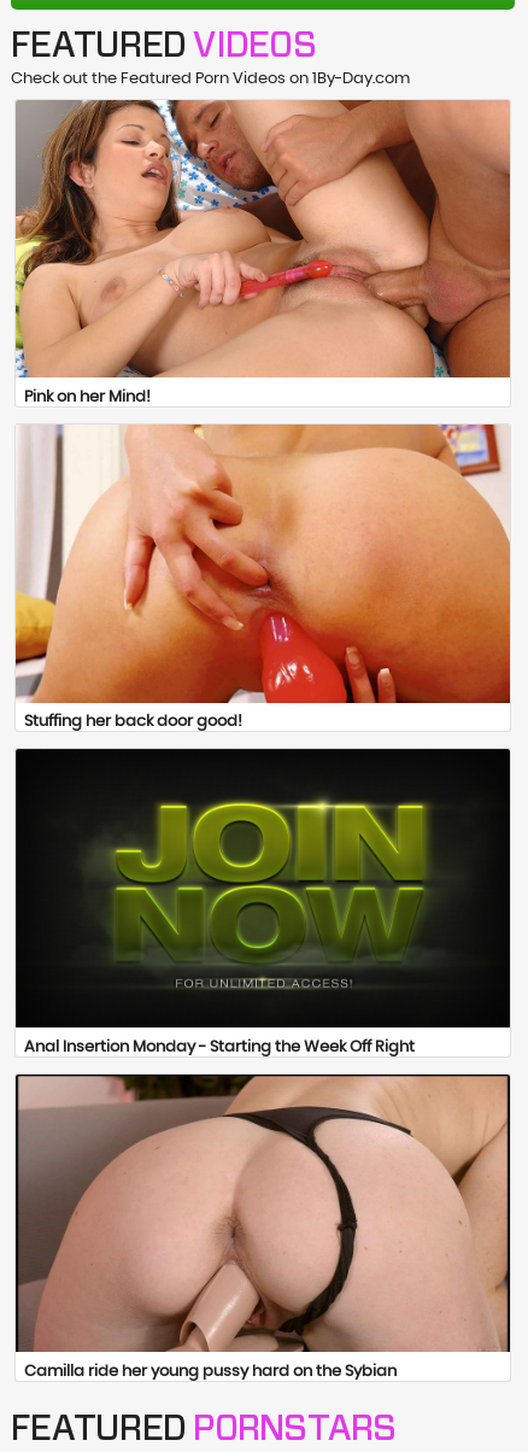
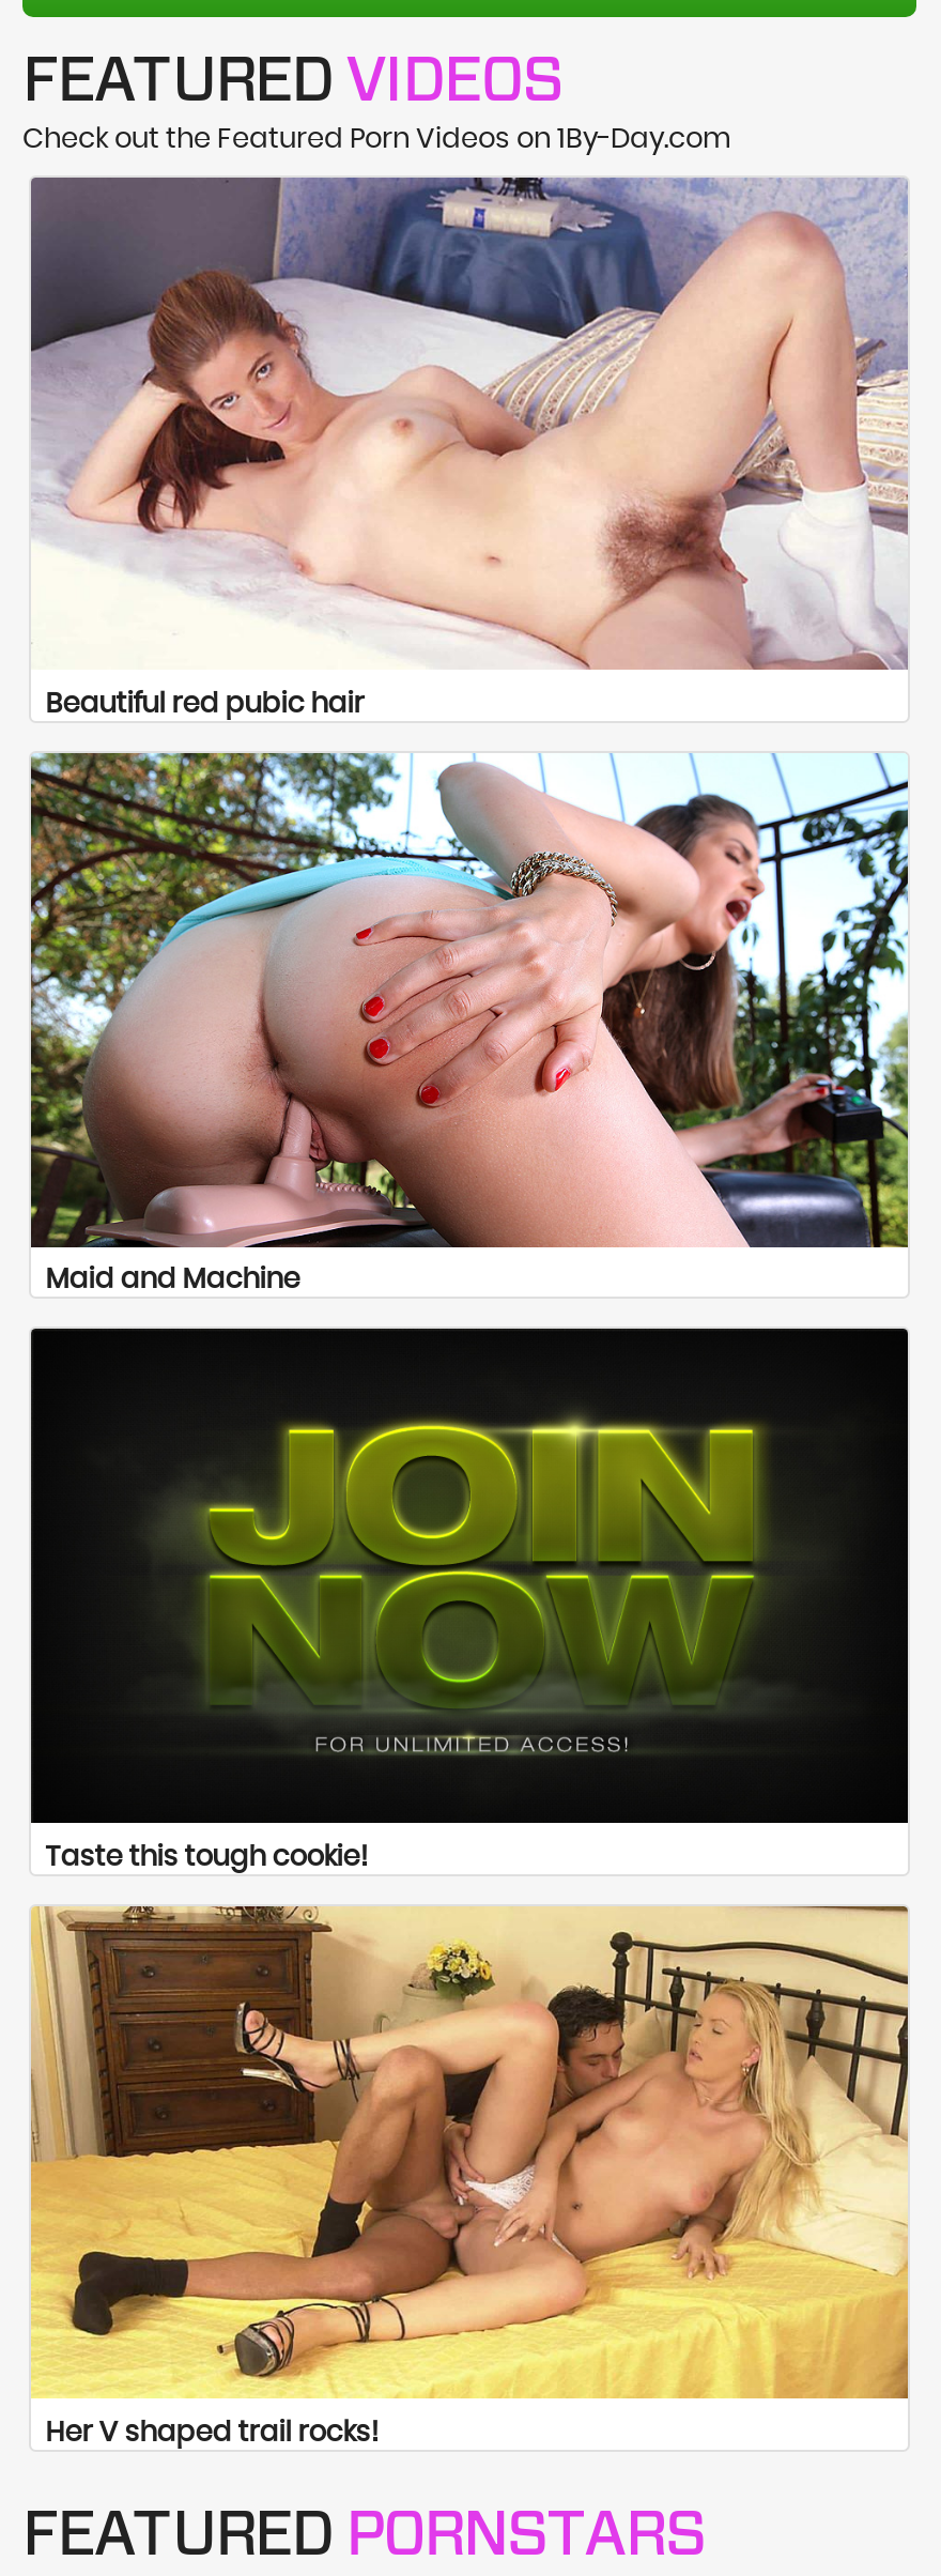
- [image]
- Pink on her Mind!
+ [image]
+ Beautiful red pubic hair

- [image]
- Stuffing her back door good!
+ [image]
+ Maid and Machine

- Anal Insertion Monday - Starting the Week Off Right
+ Taste this tough cookie!

- [image]
- Camilla ride her young pussy hard on the Sybian
+ [image]
+ Her V shaped trail rocks!
